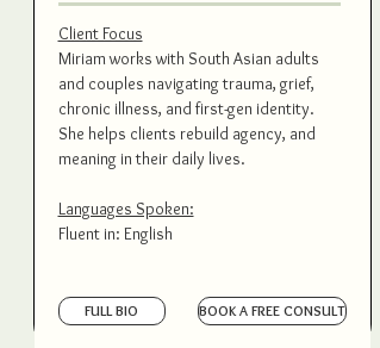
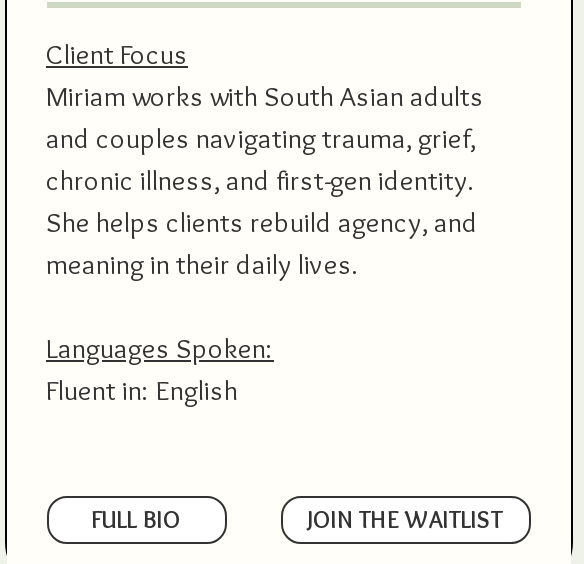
- BOOK A FREE CONSULT
+ JOIN THE WAITLIST
